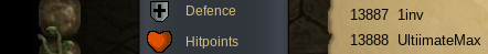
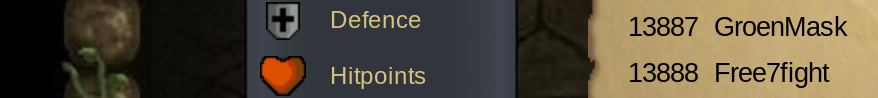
- 13887 1inv
+ 13887 GroenMask

- 13888 UltiimateMax
+ 13888 Free7fight
